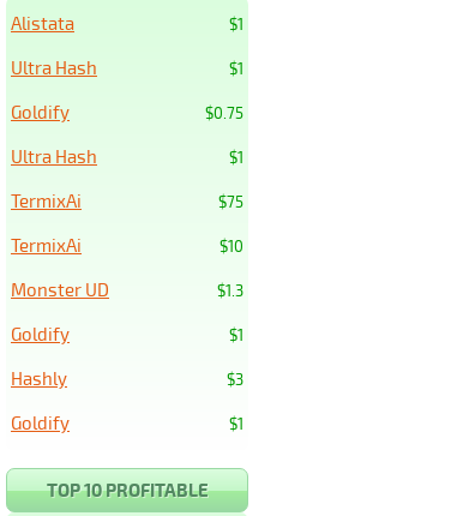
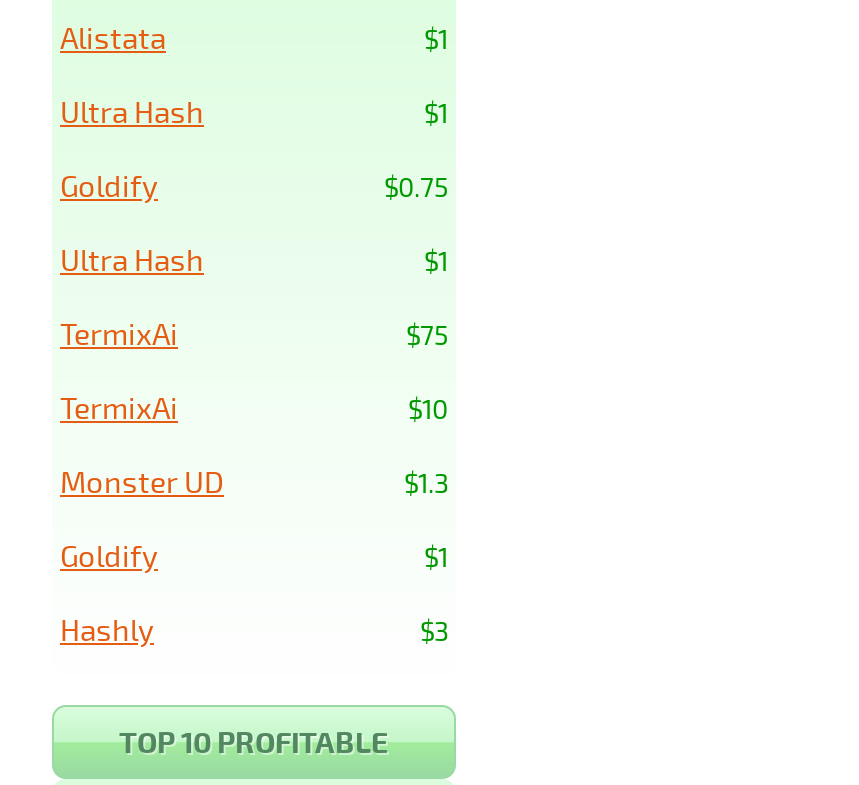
- $1
- Goldify
